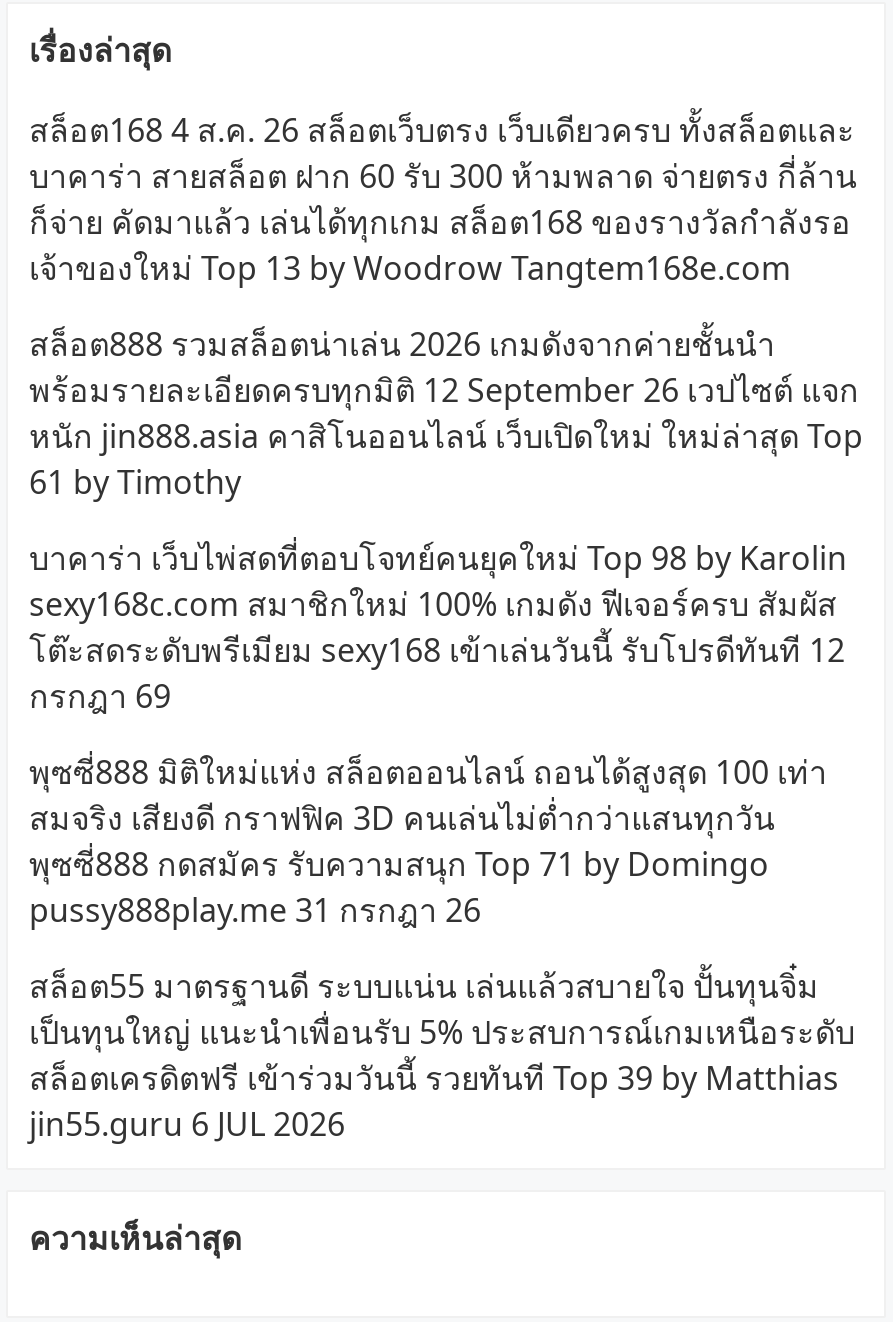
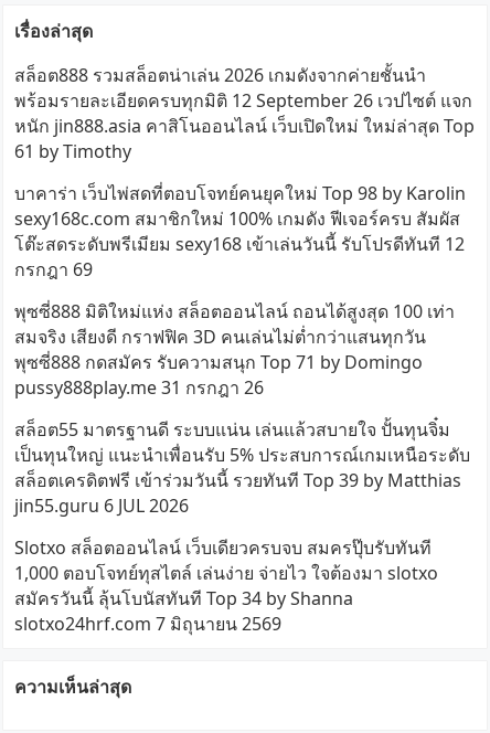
- สล็อต168 4 ส.ค. 26 สล็อตเว็บตรง เว็บเดียวครบ ทั้งสล็อตและ
- บาคาร่า สายสล็อต ฝาก 60 รับ 300 ห้ามพลาด จ่ายตรง กี่ล้าน
- ก็จ่าย คัดมาแล้ว เล่นได้ทุกเกม สล็อต168 ของรางวัลกำลังรอ
- เจ้าของใหม่ Top 13 by Woodrow Tangtem168e.com

moved up: สล็อต888 รวมสล็อตน่าเล่น 2026 เกมดังจากค่ายชั้นนำ | พร้อมรายละเอียดครบทุกมิติ 12 September 26 เวปไซต์ แจก | หนัก jin888.asia คาสิโนออนไลน์ เว็บเปิดใหม่ ใหม่ล่าสุด Top | ... | สล็อตเครดิตฟรี เข้าร่วมวันนี้ รวยทันที Top 39 by Matthias | jin55.guru 6 JUL 2026

+ Slotxo สล็อตออนไลน์ เว็บเดียวครบจบ สมครปุ๊บรับทันที
+ 1,000 ตอบโจทย์ทุสไตล์ เล่นง่าย จ่ายไว ใจต้องมา slotxo
+ สมัครวันนี้ ลุ้นโบนัสทันที Top 34 by Shanna
+ slotxo24hrf.com 7 มิถุนายน 2569
